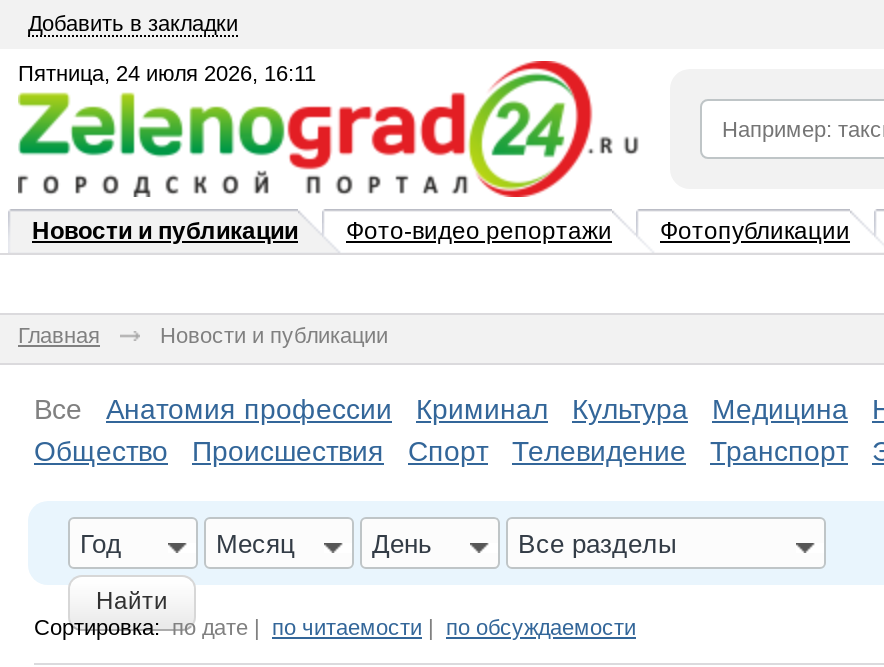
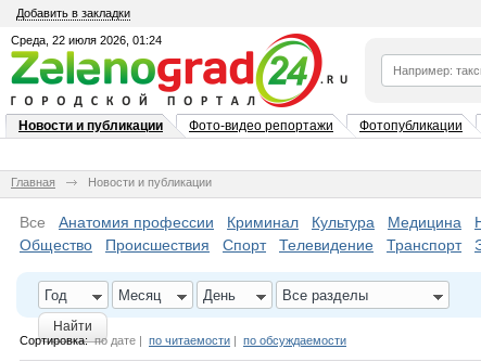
- Пятница, 24 июля 2026, 16:11
+ Среда, 22 июля 2026, 01:24
